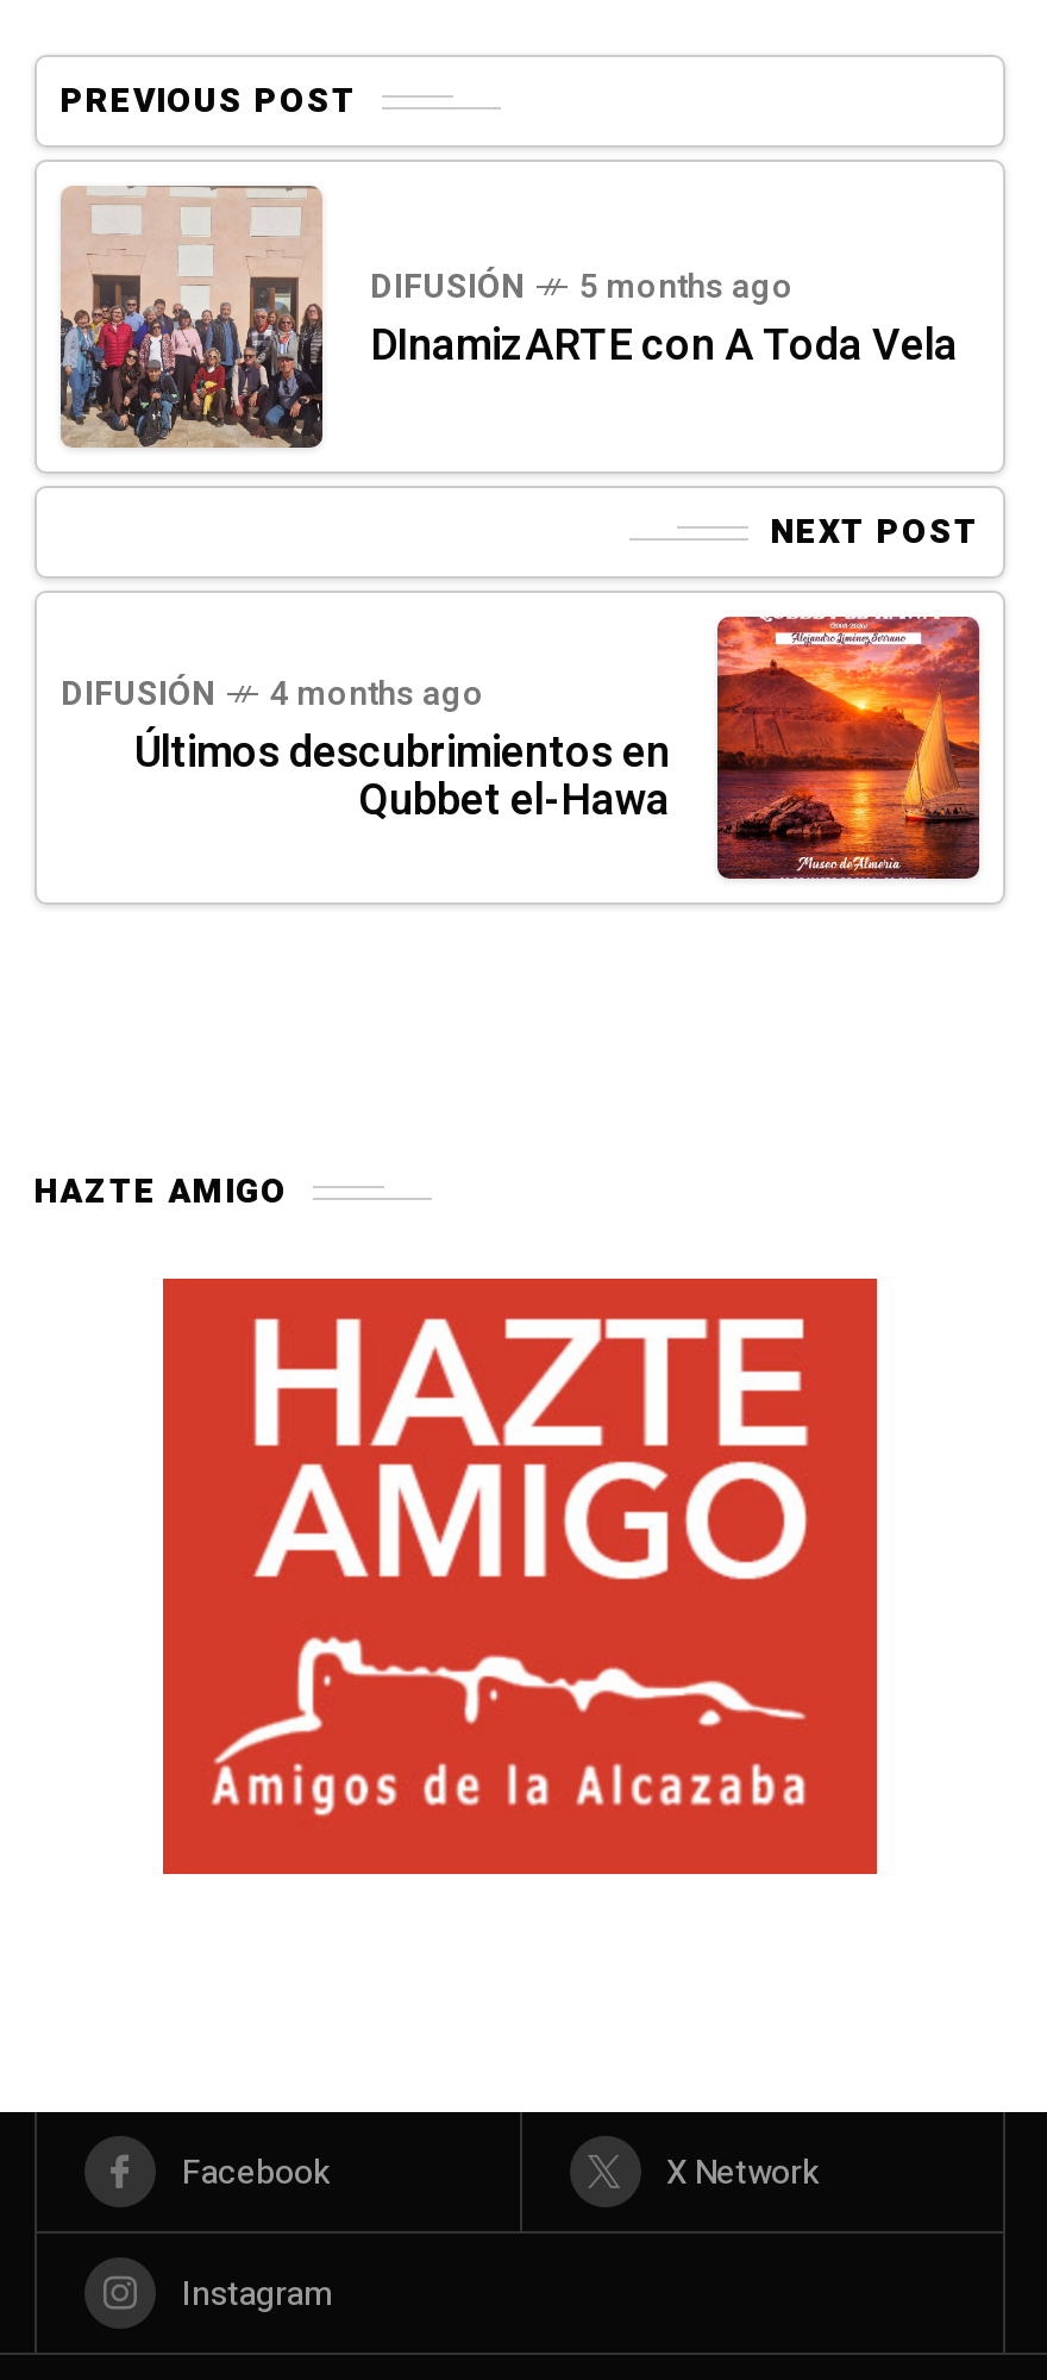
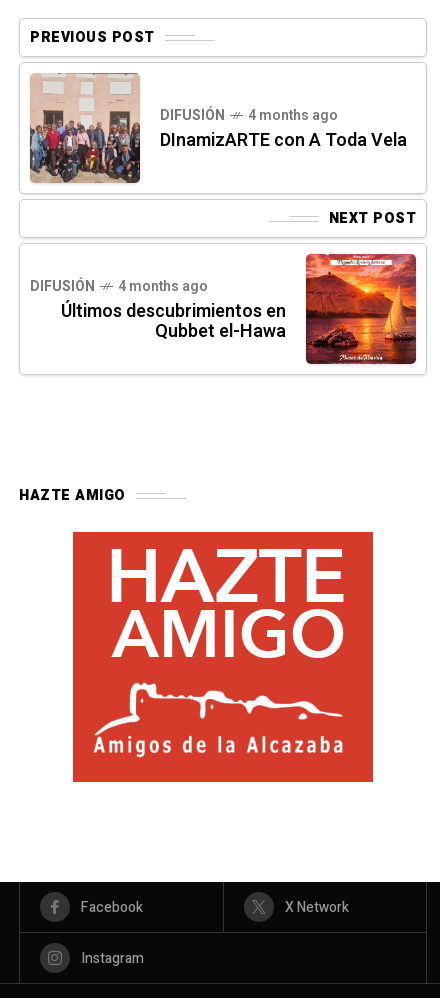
- DIFUSIÓN 5 months ago
+ DIFUSIÓN 4 months ago
